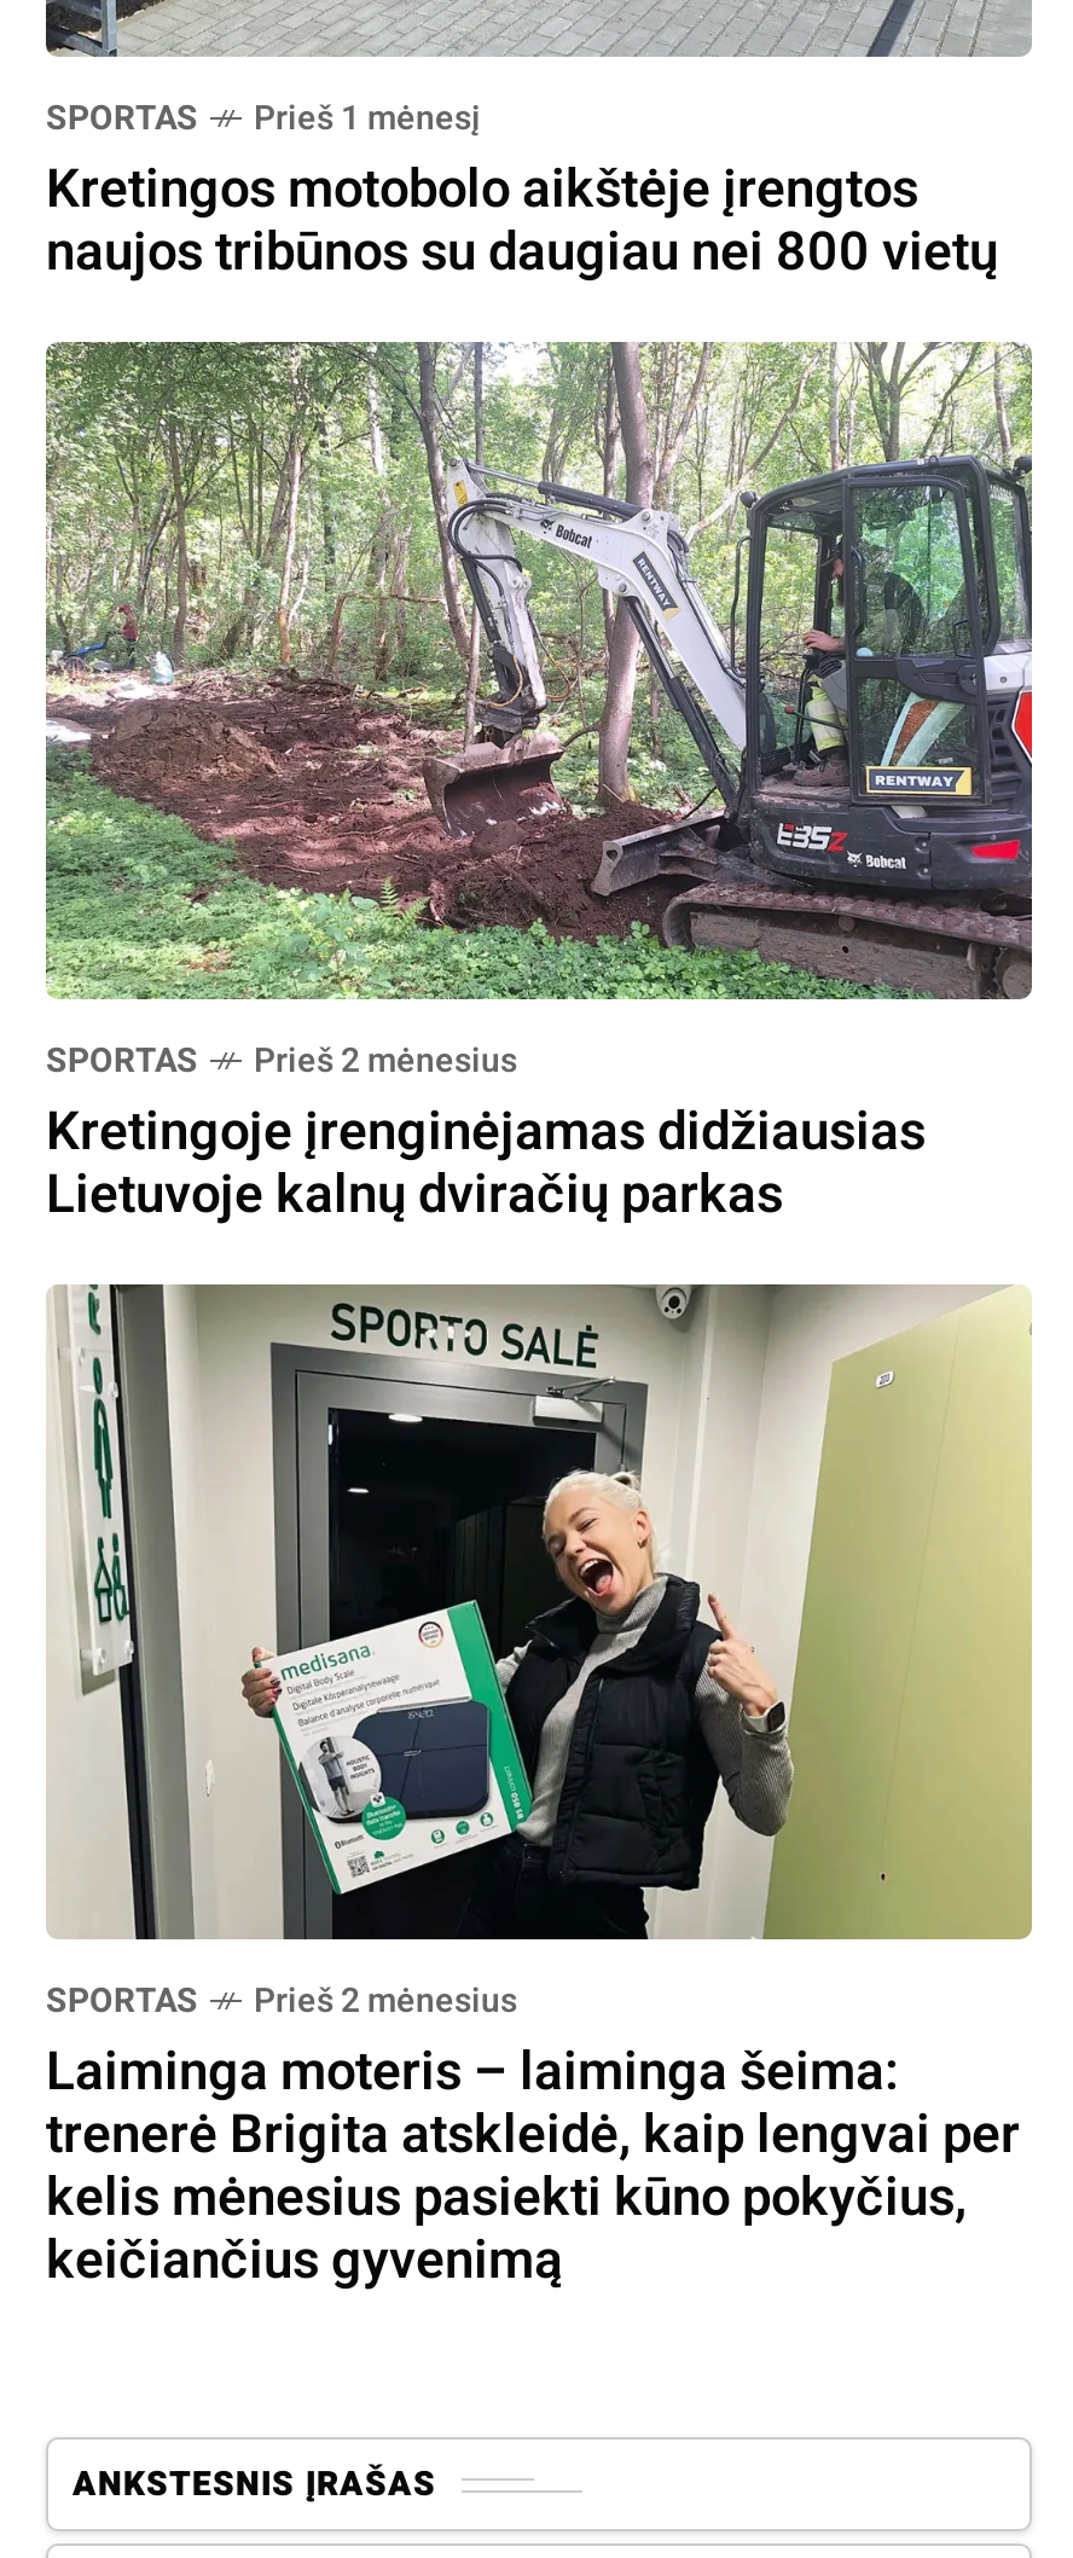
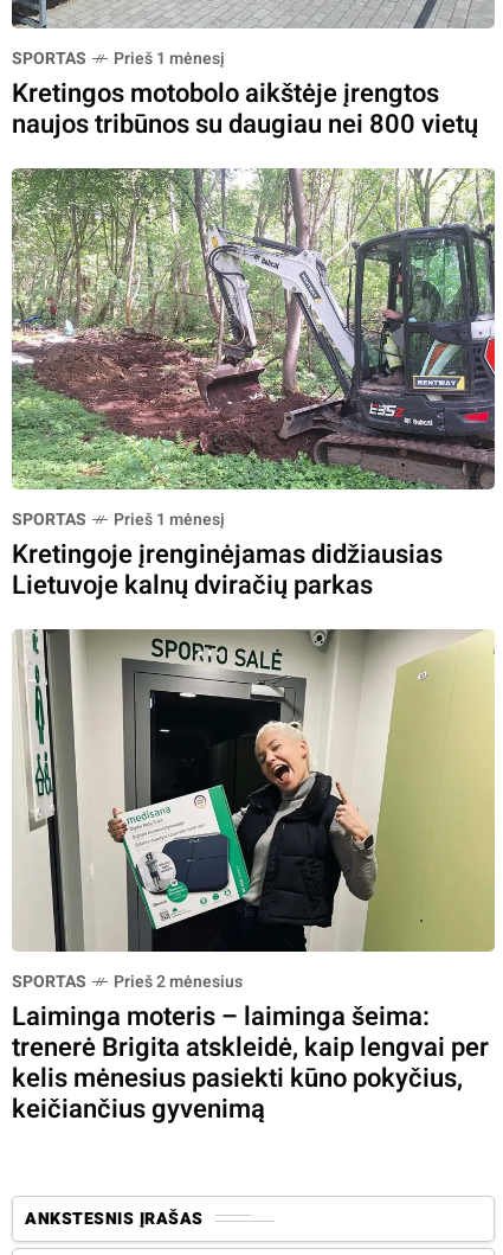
- Prieš 2 mėnesius
+ Prieš 1 mėnesį
